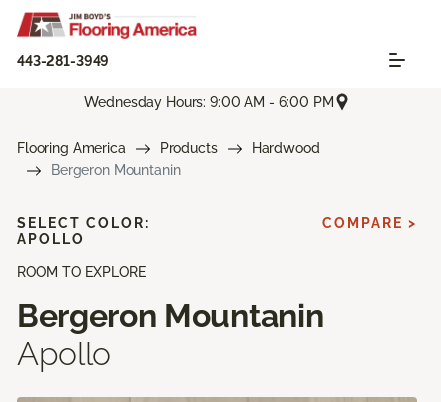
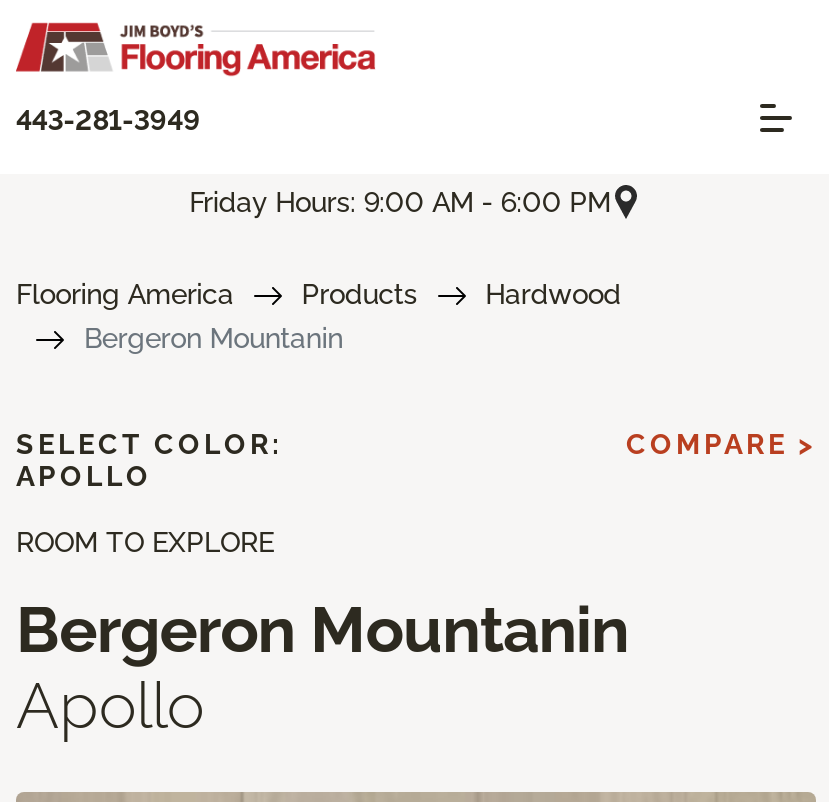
- Wednesday Hours: 9:00 AM - 6:00 PM
+ Friday Hours: 9:00 AM - 6:00 PM
